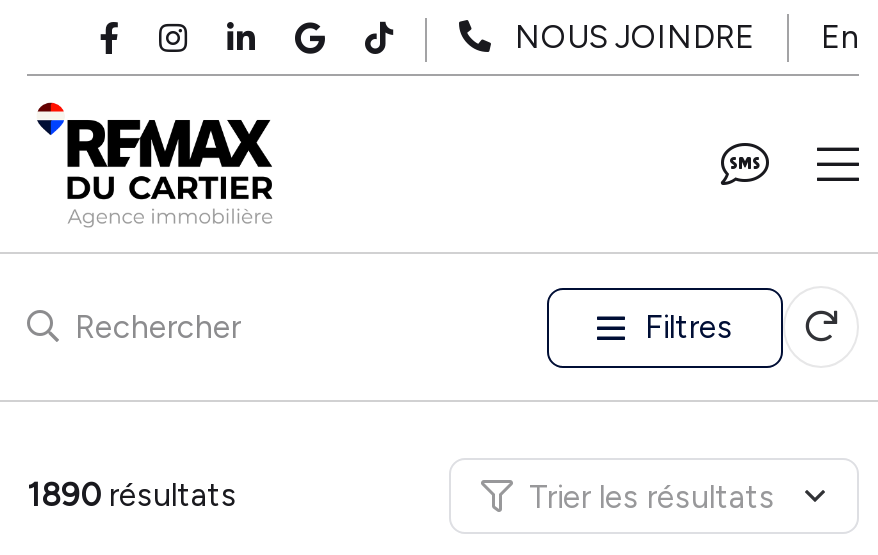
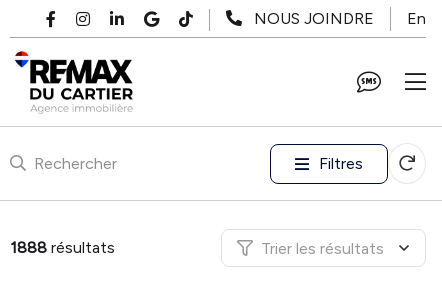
- 1890 résultats
+ 1888 résultats
